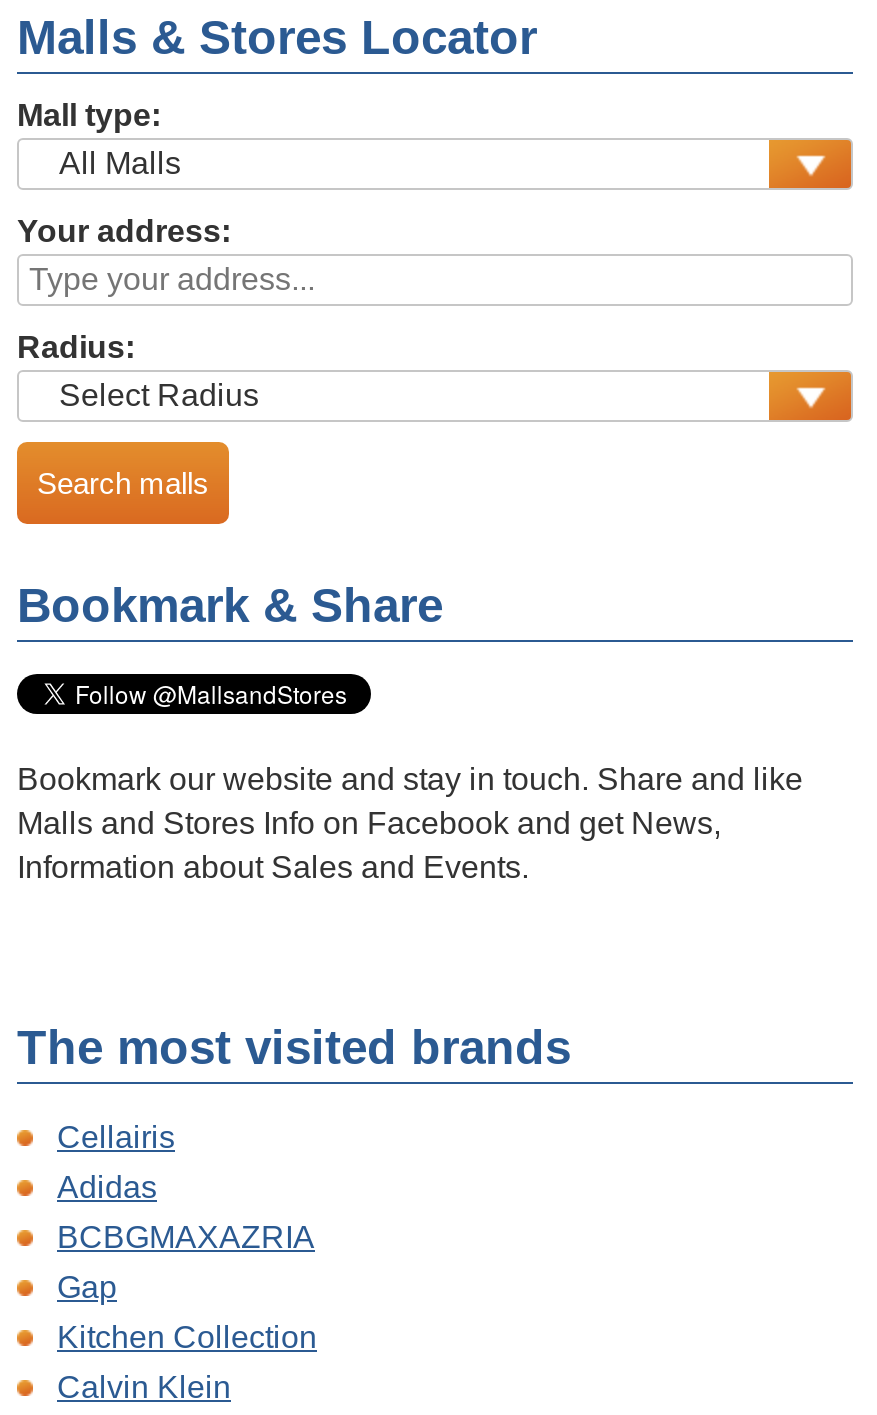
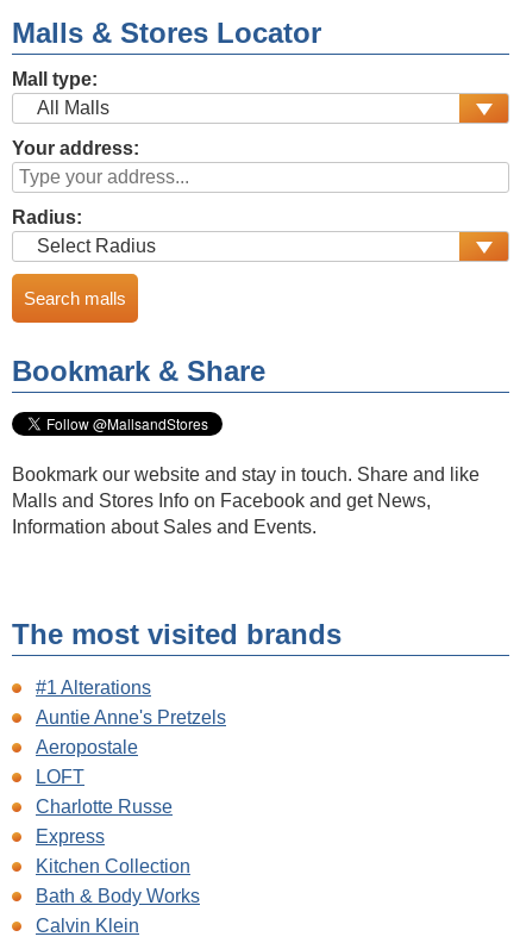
- Cellairis
- Adidas
- BCBGMAXAZRIA
- Gap
+ #1 Alterations
+ Auntie Anne's Pretzels
+ Aeropostale
+ LOFT
+ Charlotte Russe
+ Express

+ Bath & Body Works
